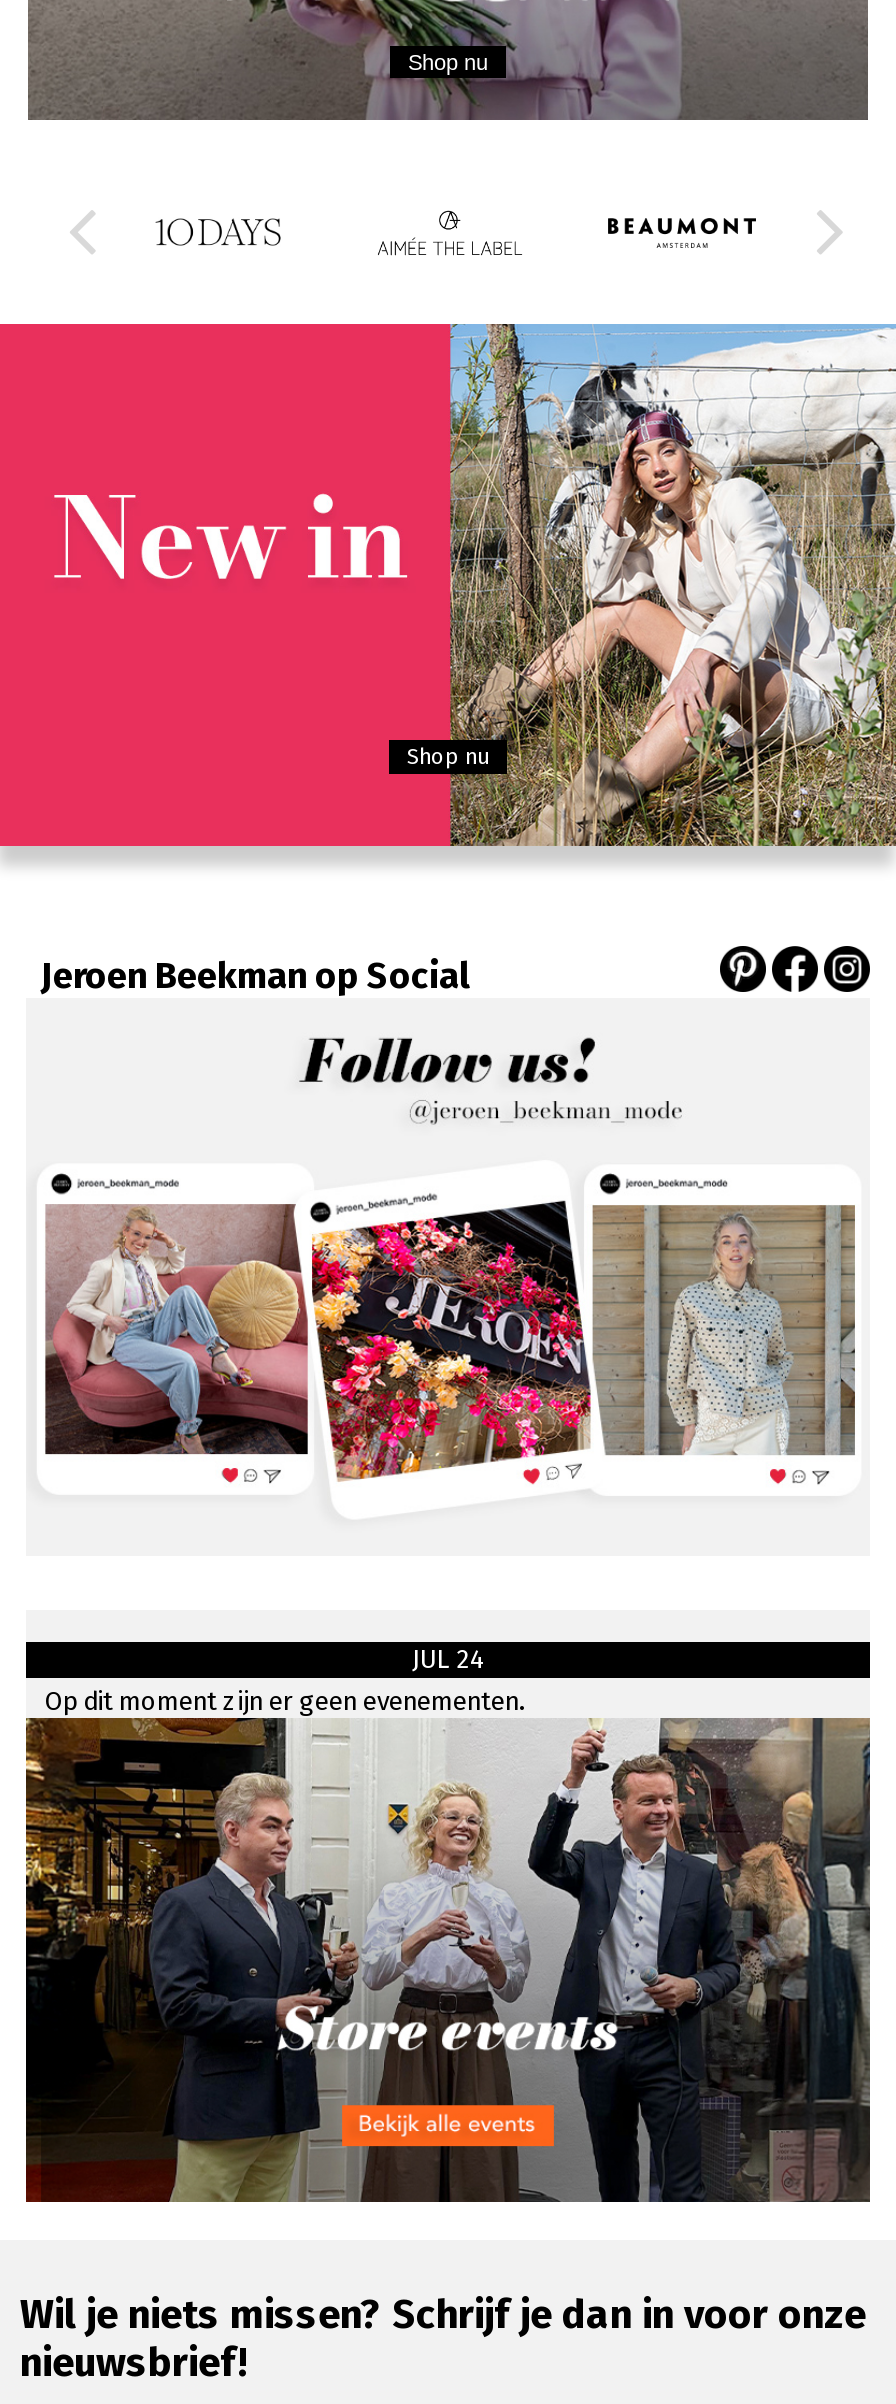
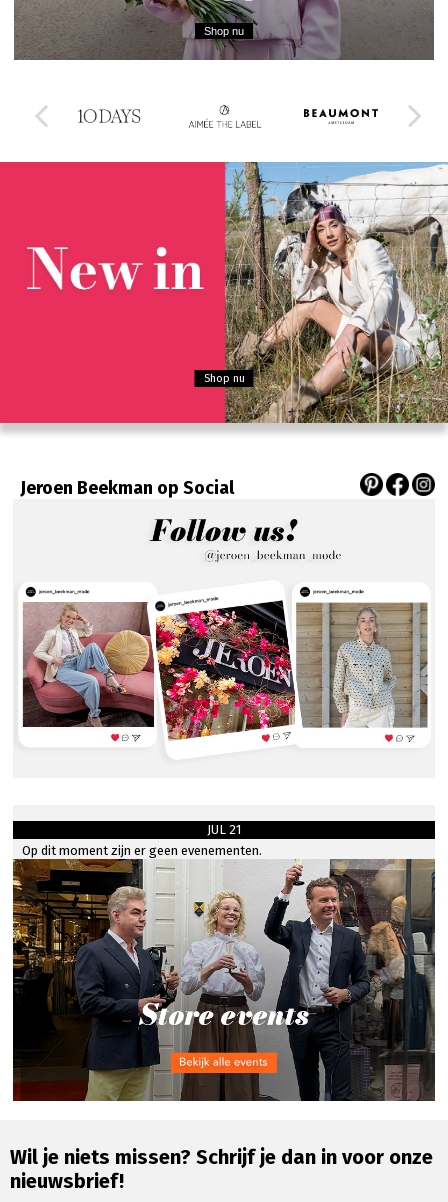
- JUL 24
+ JUL 21
